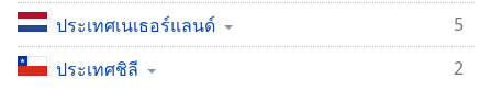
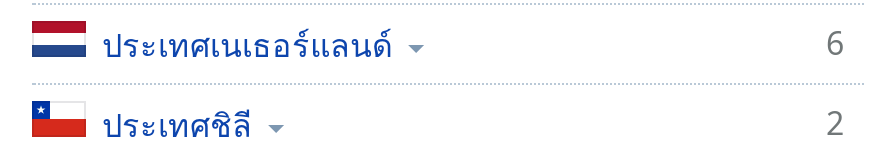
- 5
+ 6
